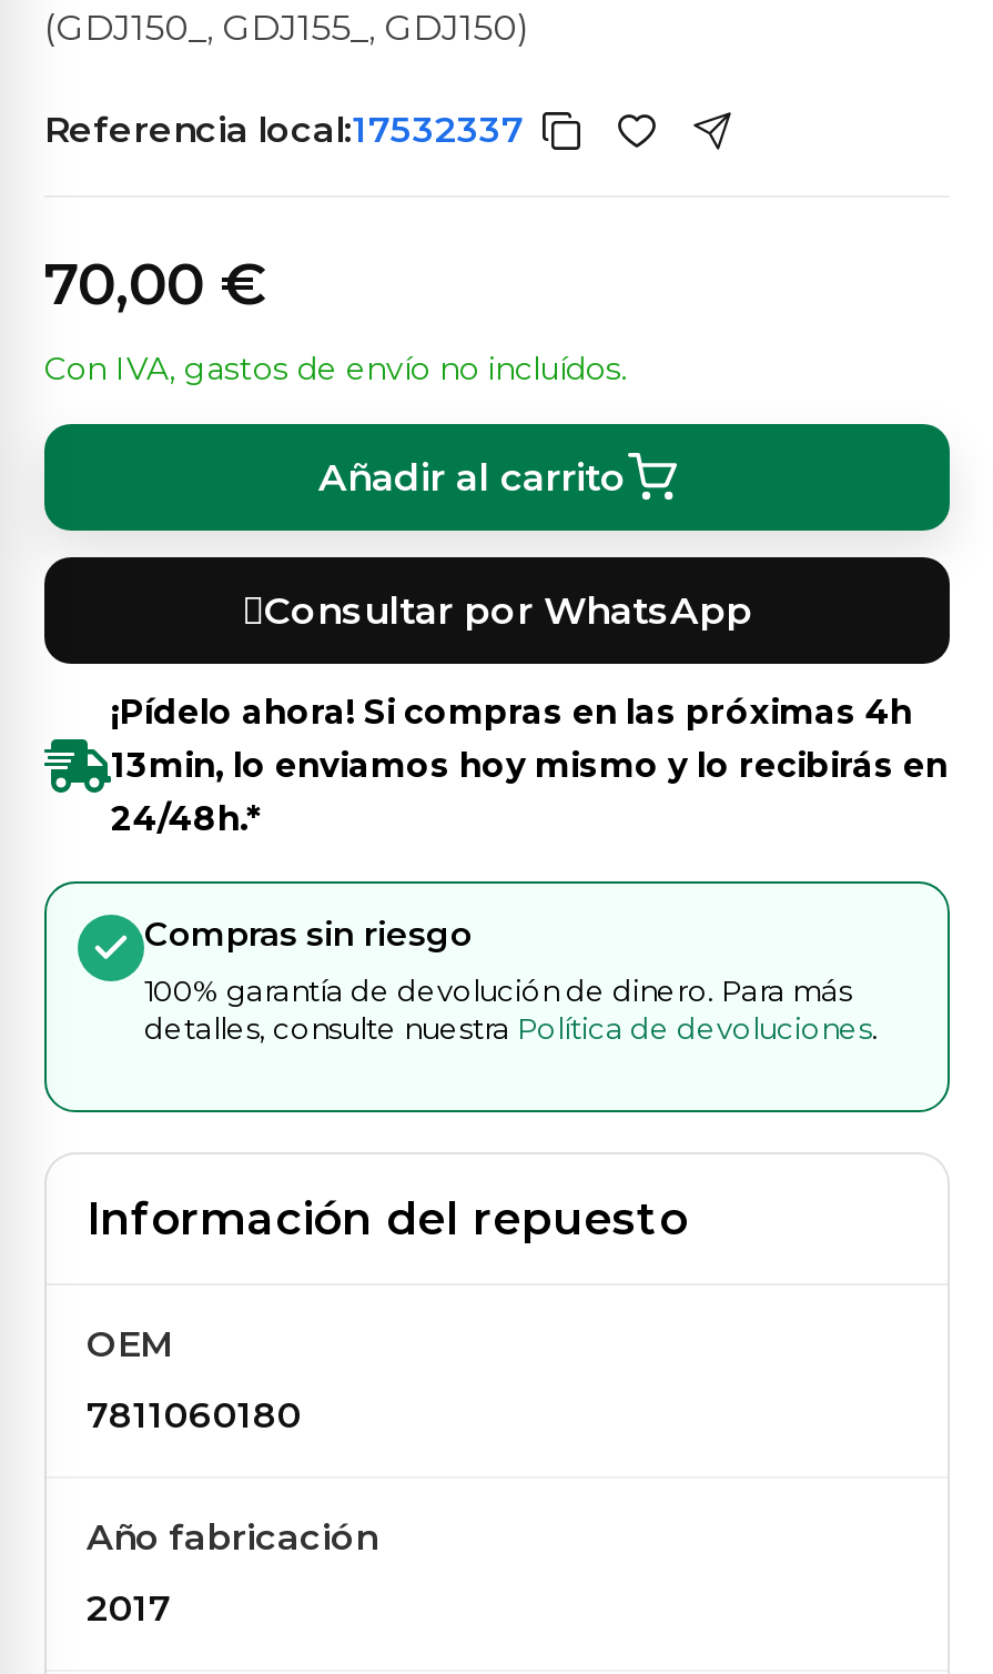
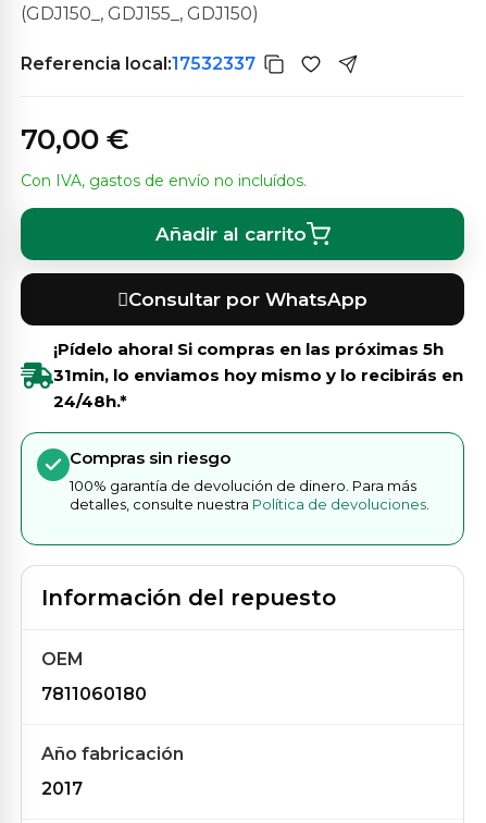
- ¡Pídelo ahora! Si compras en las próximas 4h
+ ¡Pídelo ahora! Si compras en las próximas 5h

- 13min, lo enviamos hoy mismo y lo recibirás en
+ 31min, lo enviamos hoy mismo y lo recibirás en
